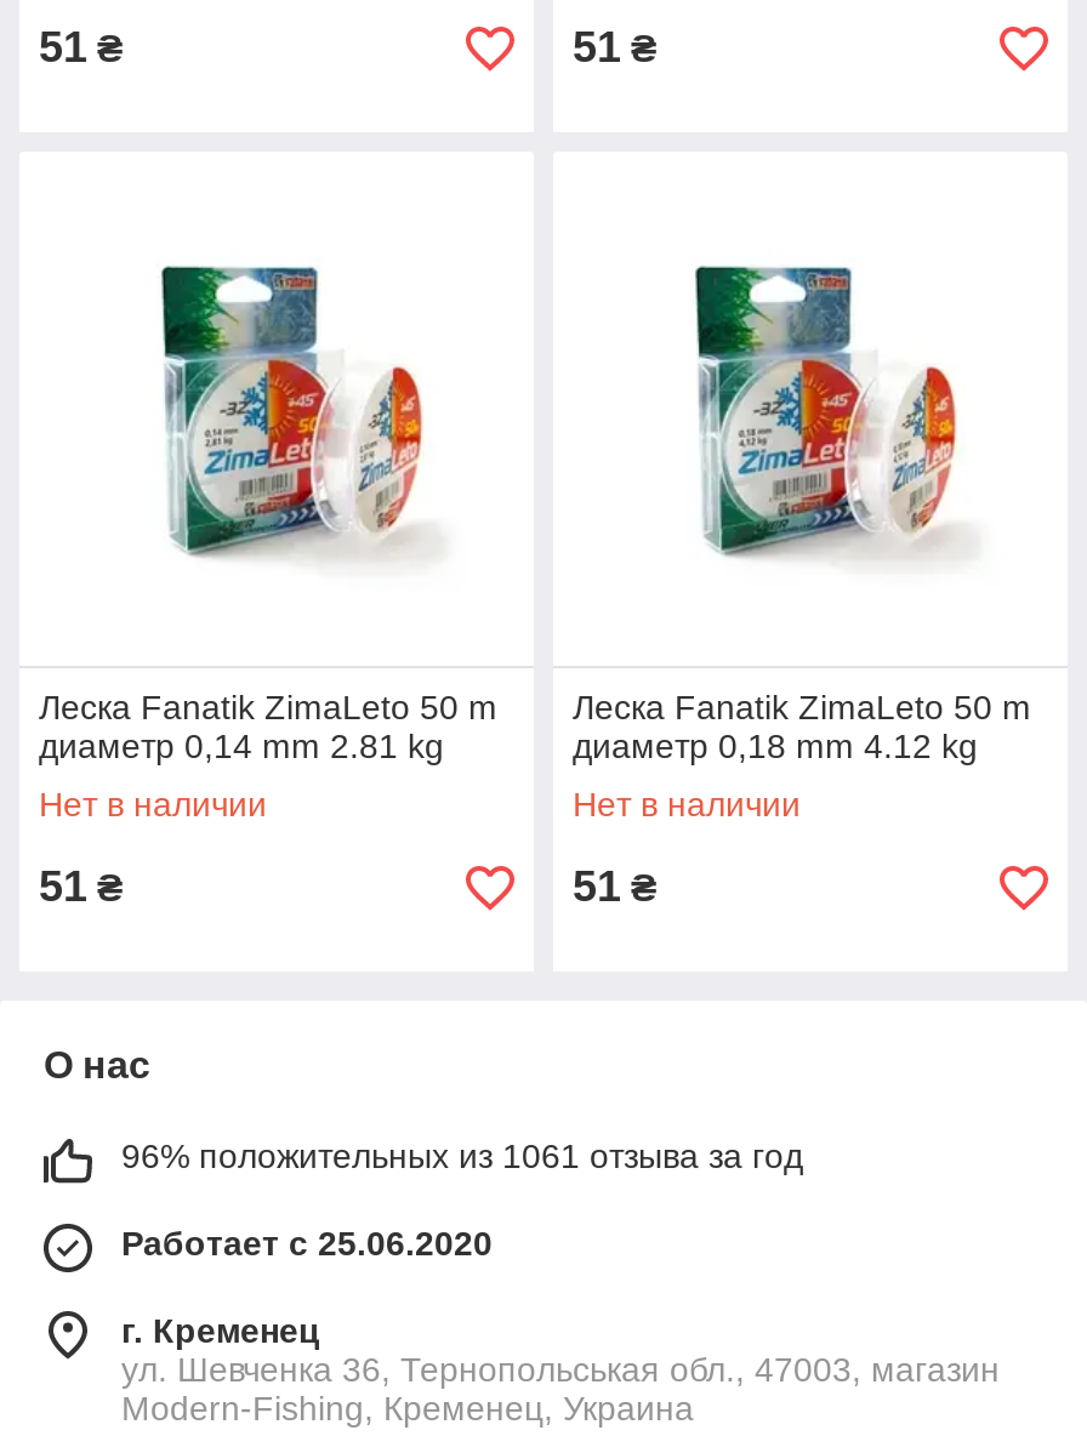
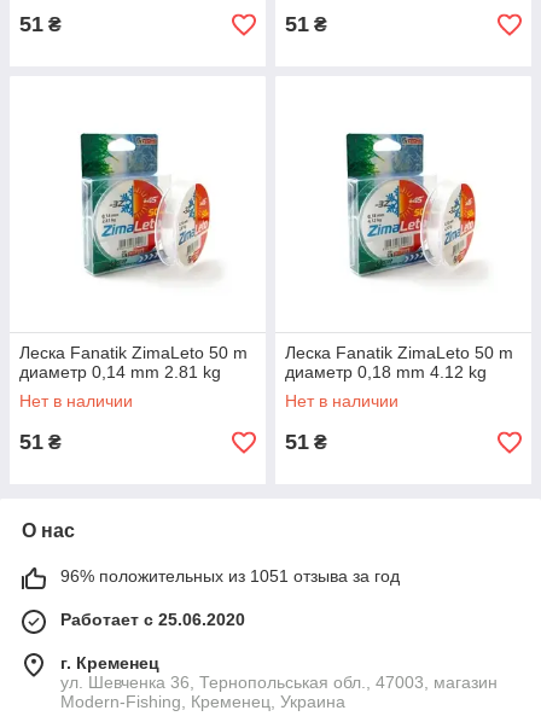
- 96% положительных из 1061 отзыва за год
+ 96% положительных из 1051 отзыва за год
